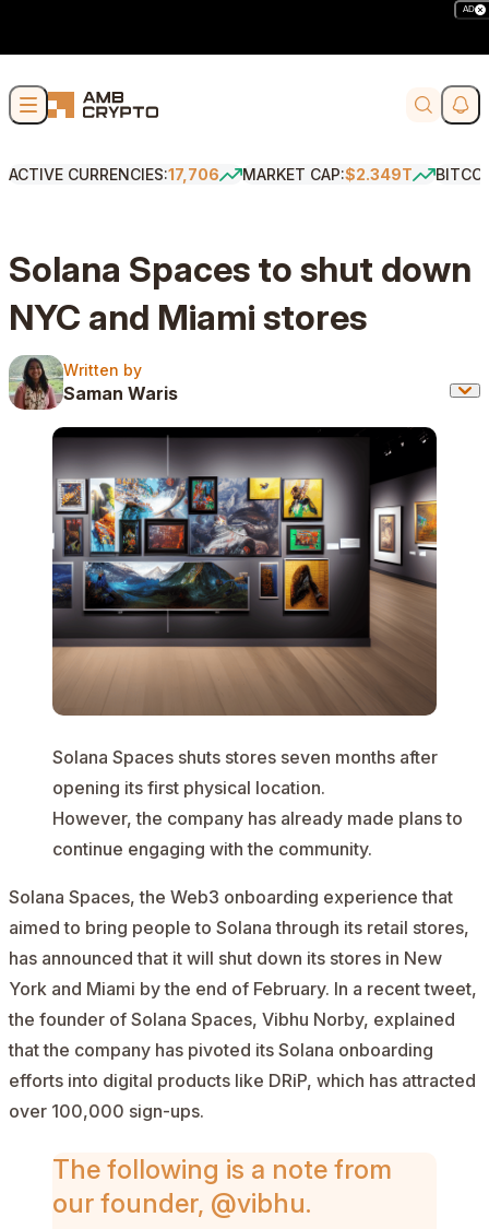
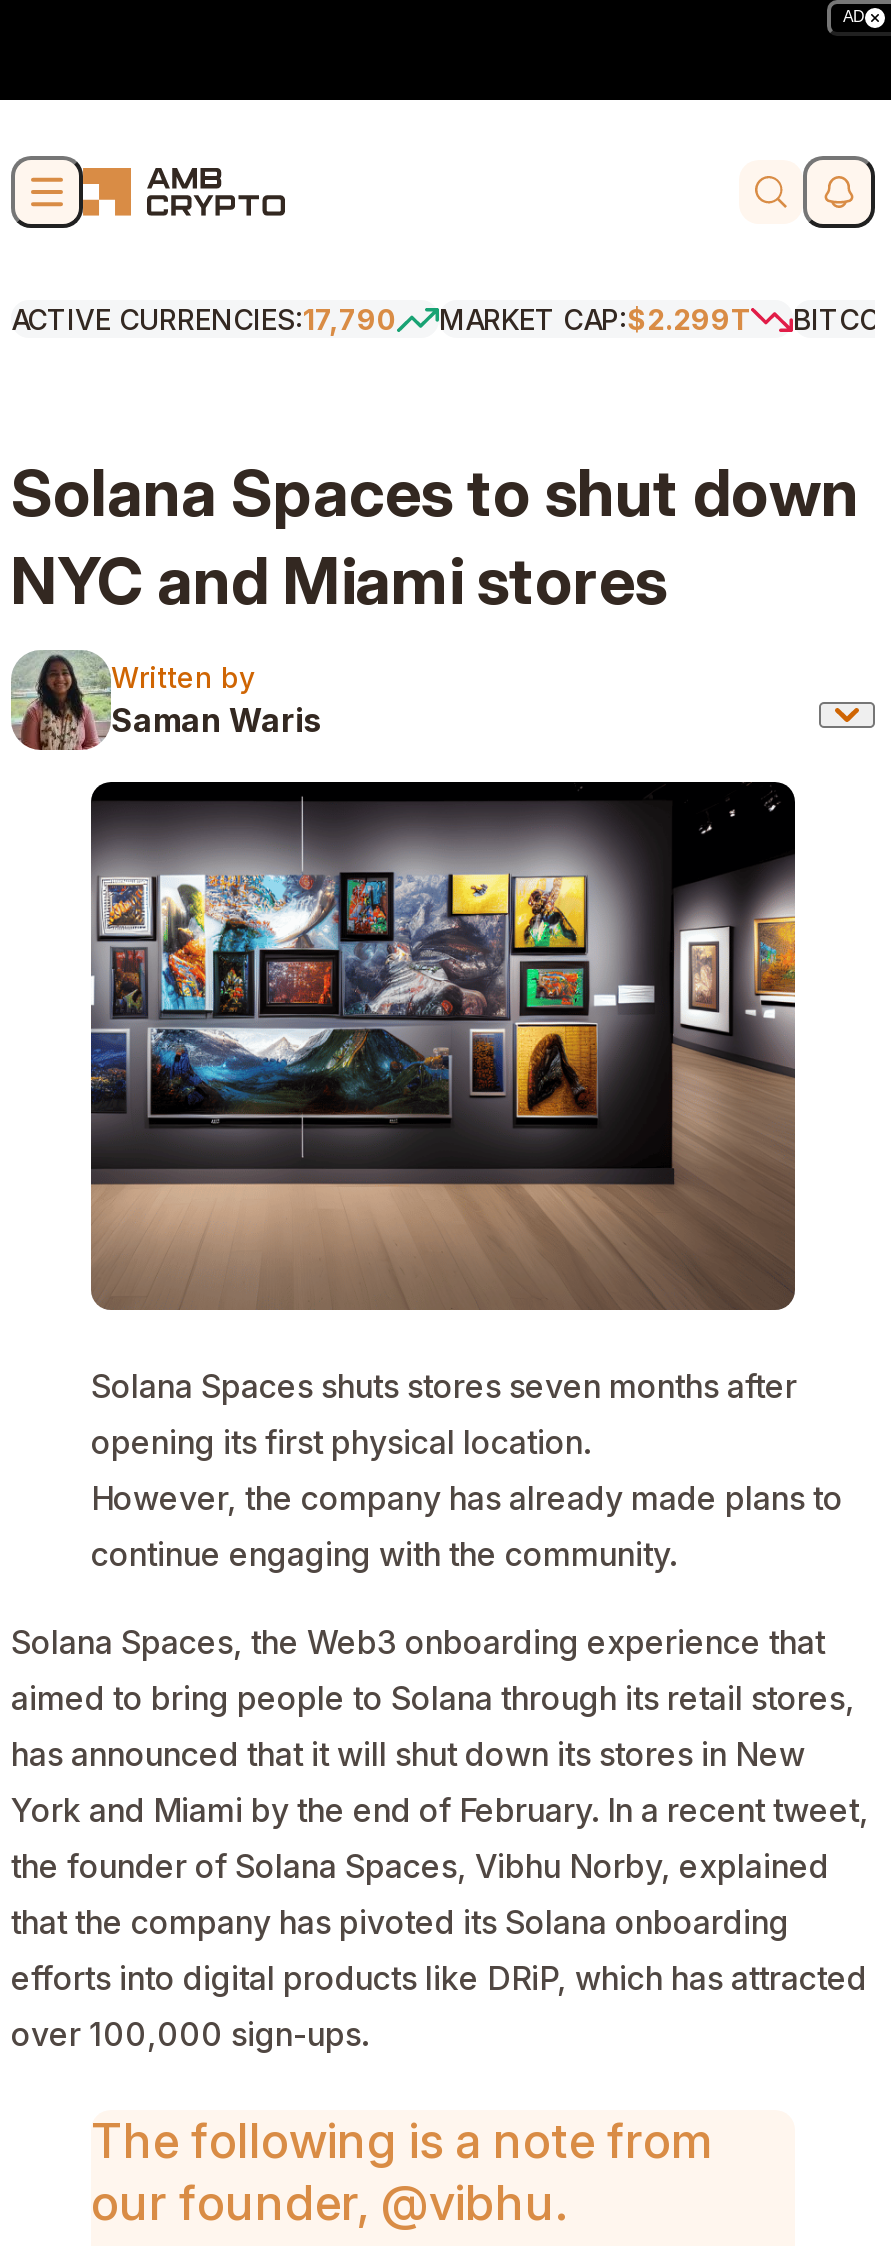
- ACTIVE CURRENCIES:17,706
+ ACTIVE CURRENCIES:17,790

- MARKET CAP:$2.349T
+ MARKET CAP:$2.299T
